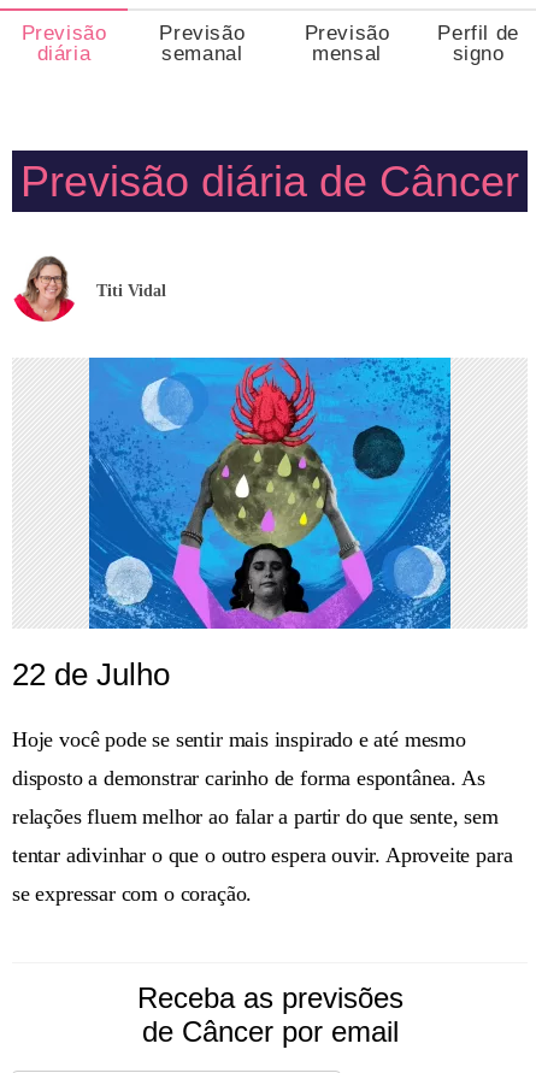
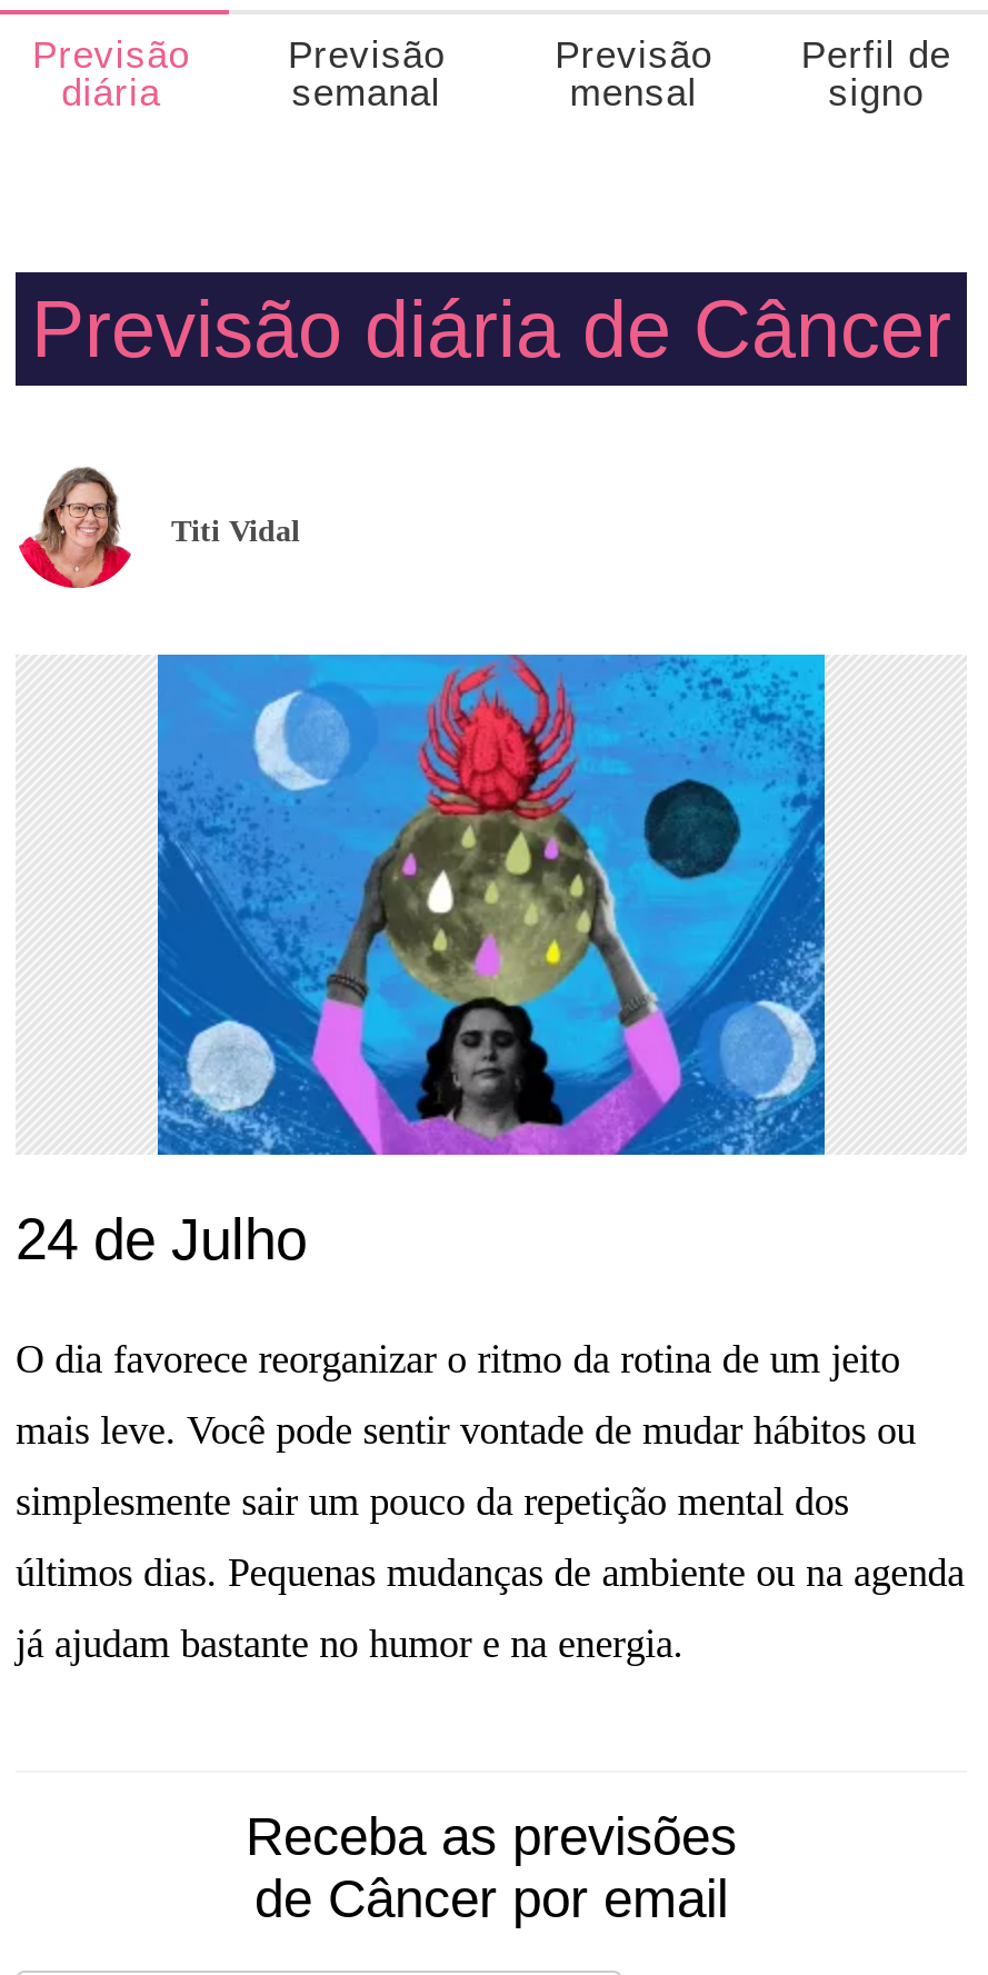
- 22 de Julho
+ 24 de Julho

- Hoje você pode se sentir mais inspirado e até mesmo
+ O dia favorece reorganizar o ritmo da rotina de um jeito

- disposto a demonstrar carinho de forma espontânea. As
+ mais leve. Você pode sentir vontade de mudar hábitos ou

- relações fluem melhor ao falar a partir do que sente, sem
+ simplesmente sair um pouco da repetição mental dos

- tentar adivinhar o que o outro espera ouvir. Aproveite para
+ últimos dias. Pequenas mudanças de ambiente ou na agenda

- se expressar com o coração.
+ já ajudam bastante no humor e na energia.
